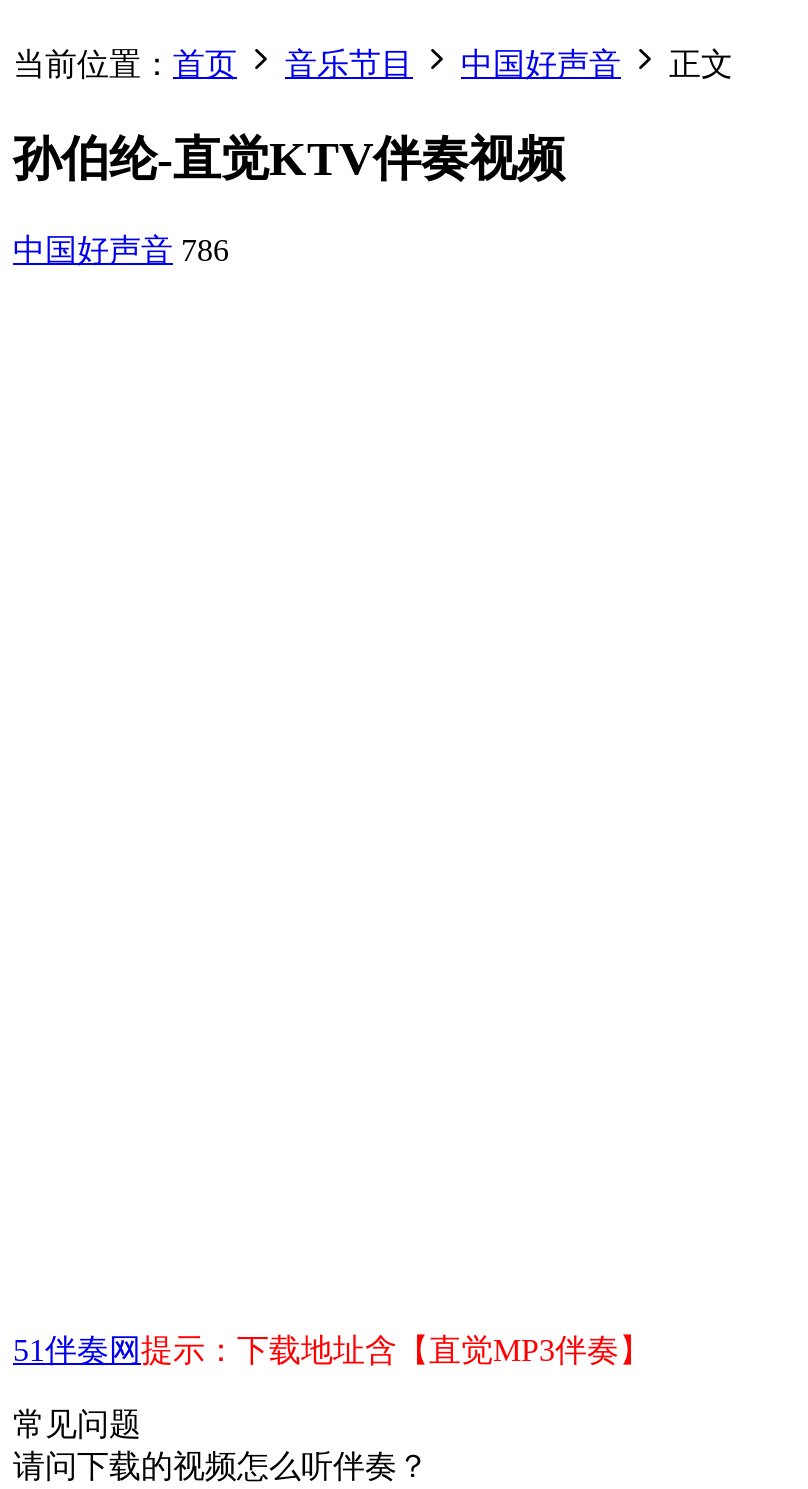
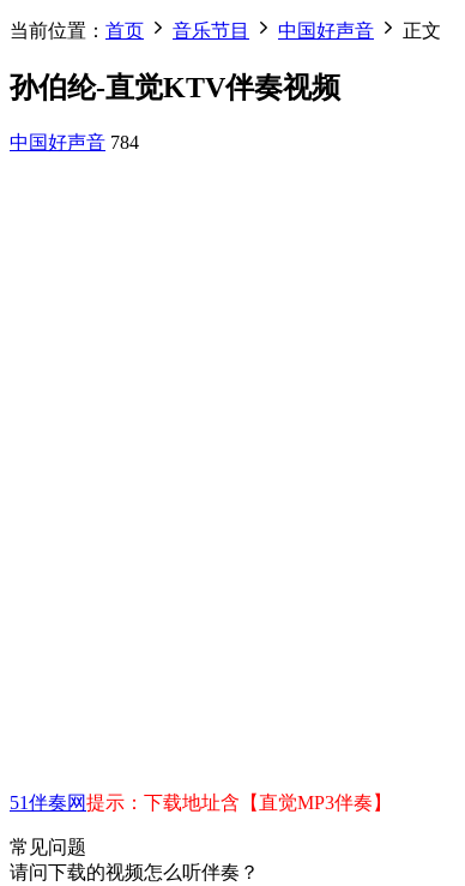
- 中国好声音 786
+ 中国好声音 784
